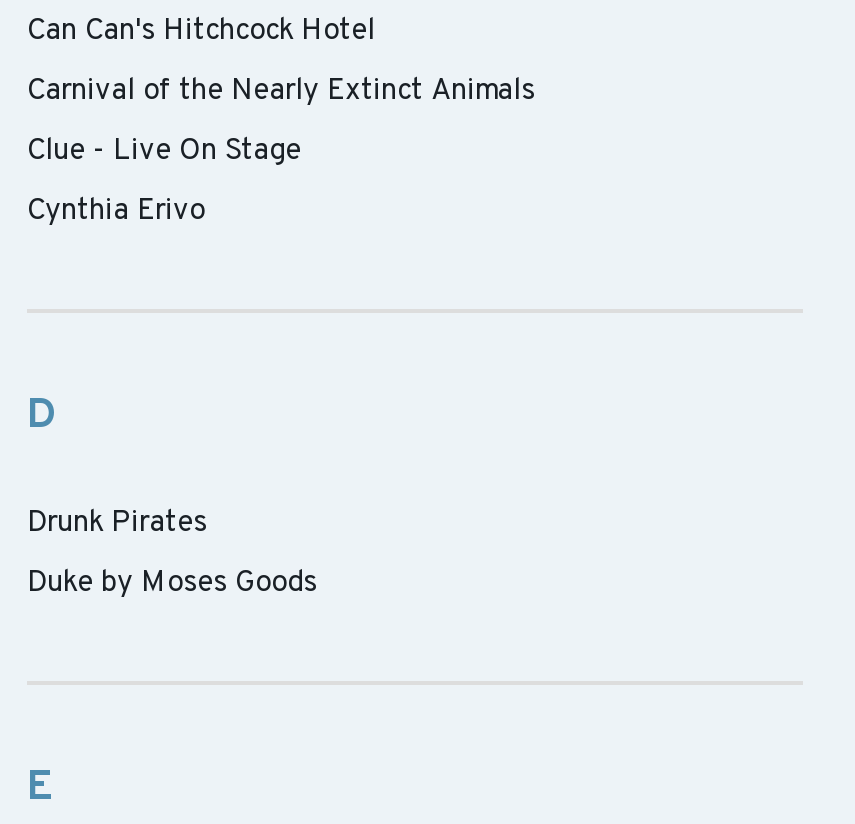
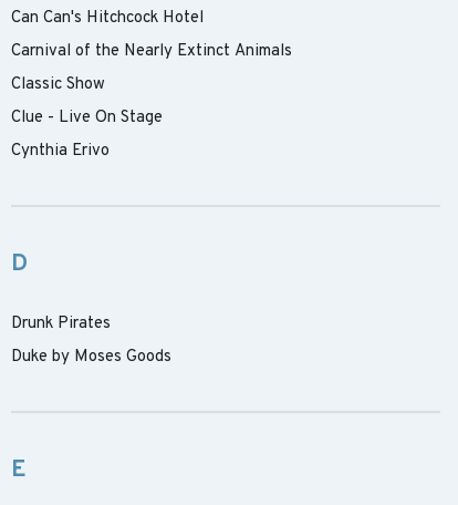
+ Classic Show
